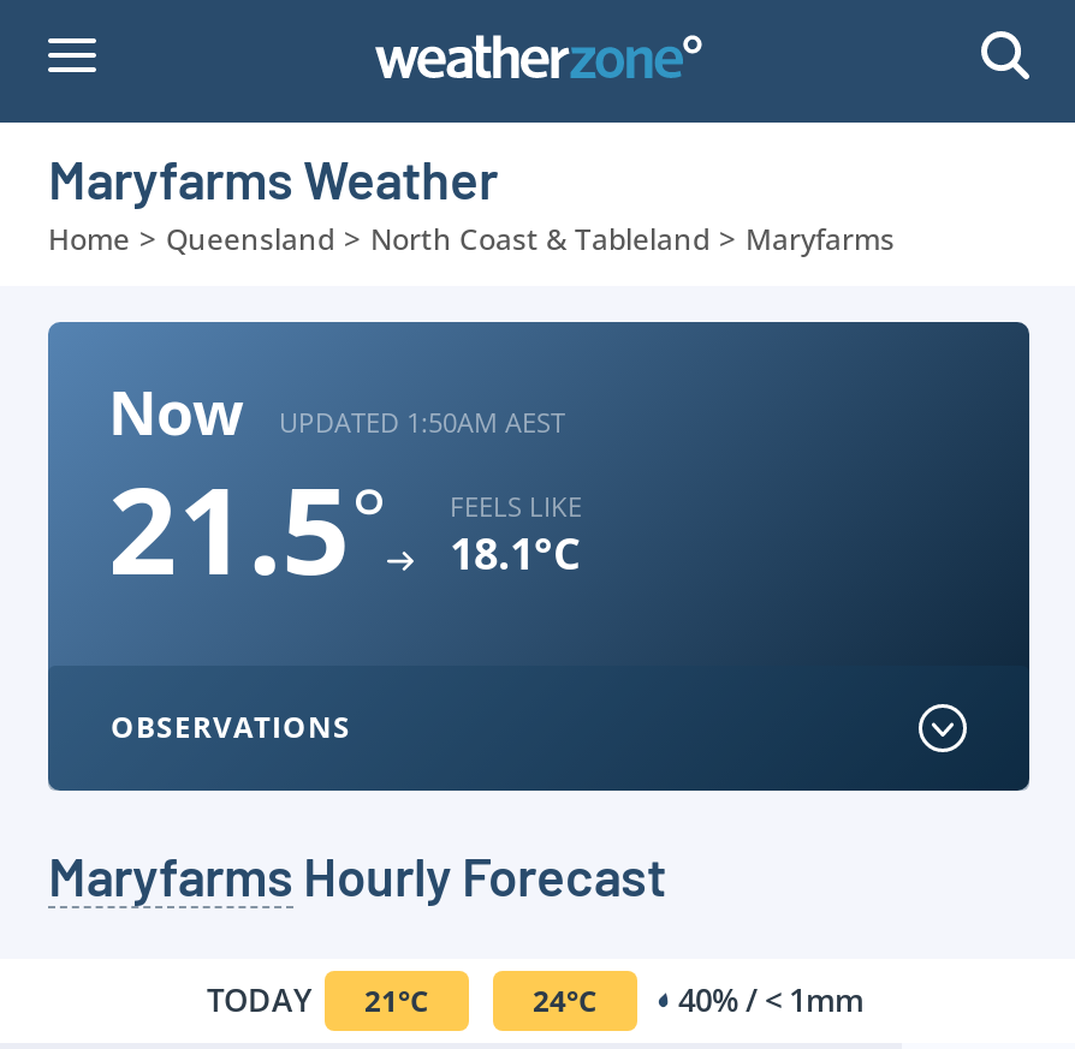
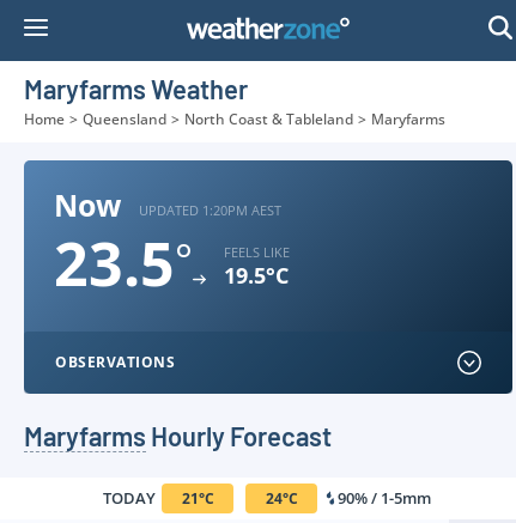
- UPDATED 1:50AM AEST
+ UPDATED 1:20PM AEST

- 21.5°
+ 23.5°

- 18.1°C
+ 19.5°C

- 24°C 40% / < 1mm
+ 24°C 90% / 1-5mm
